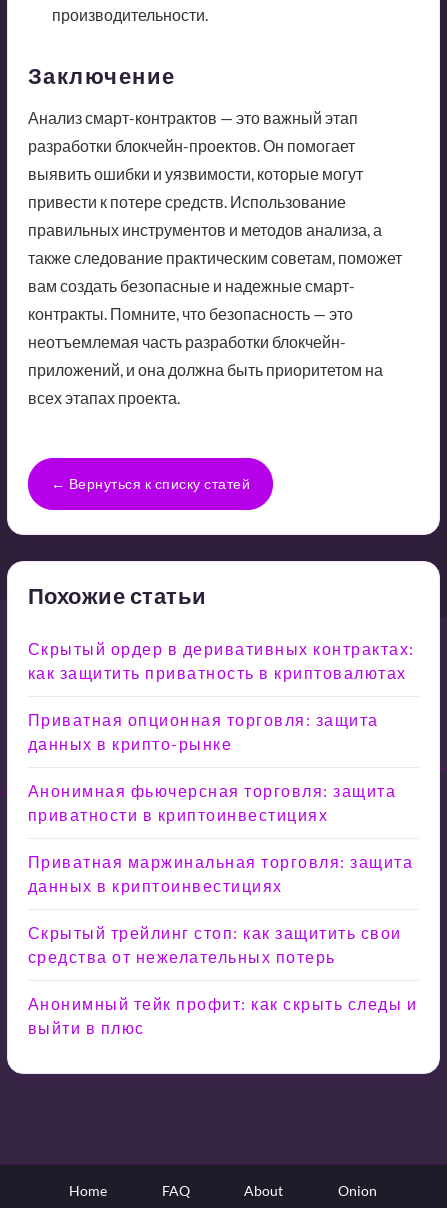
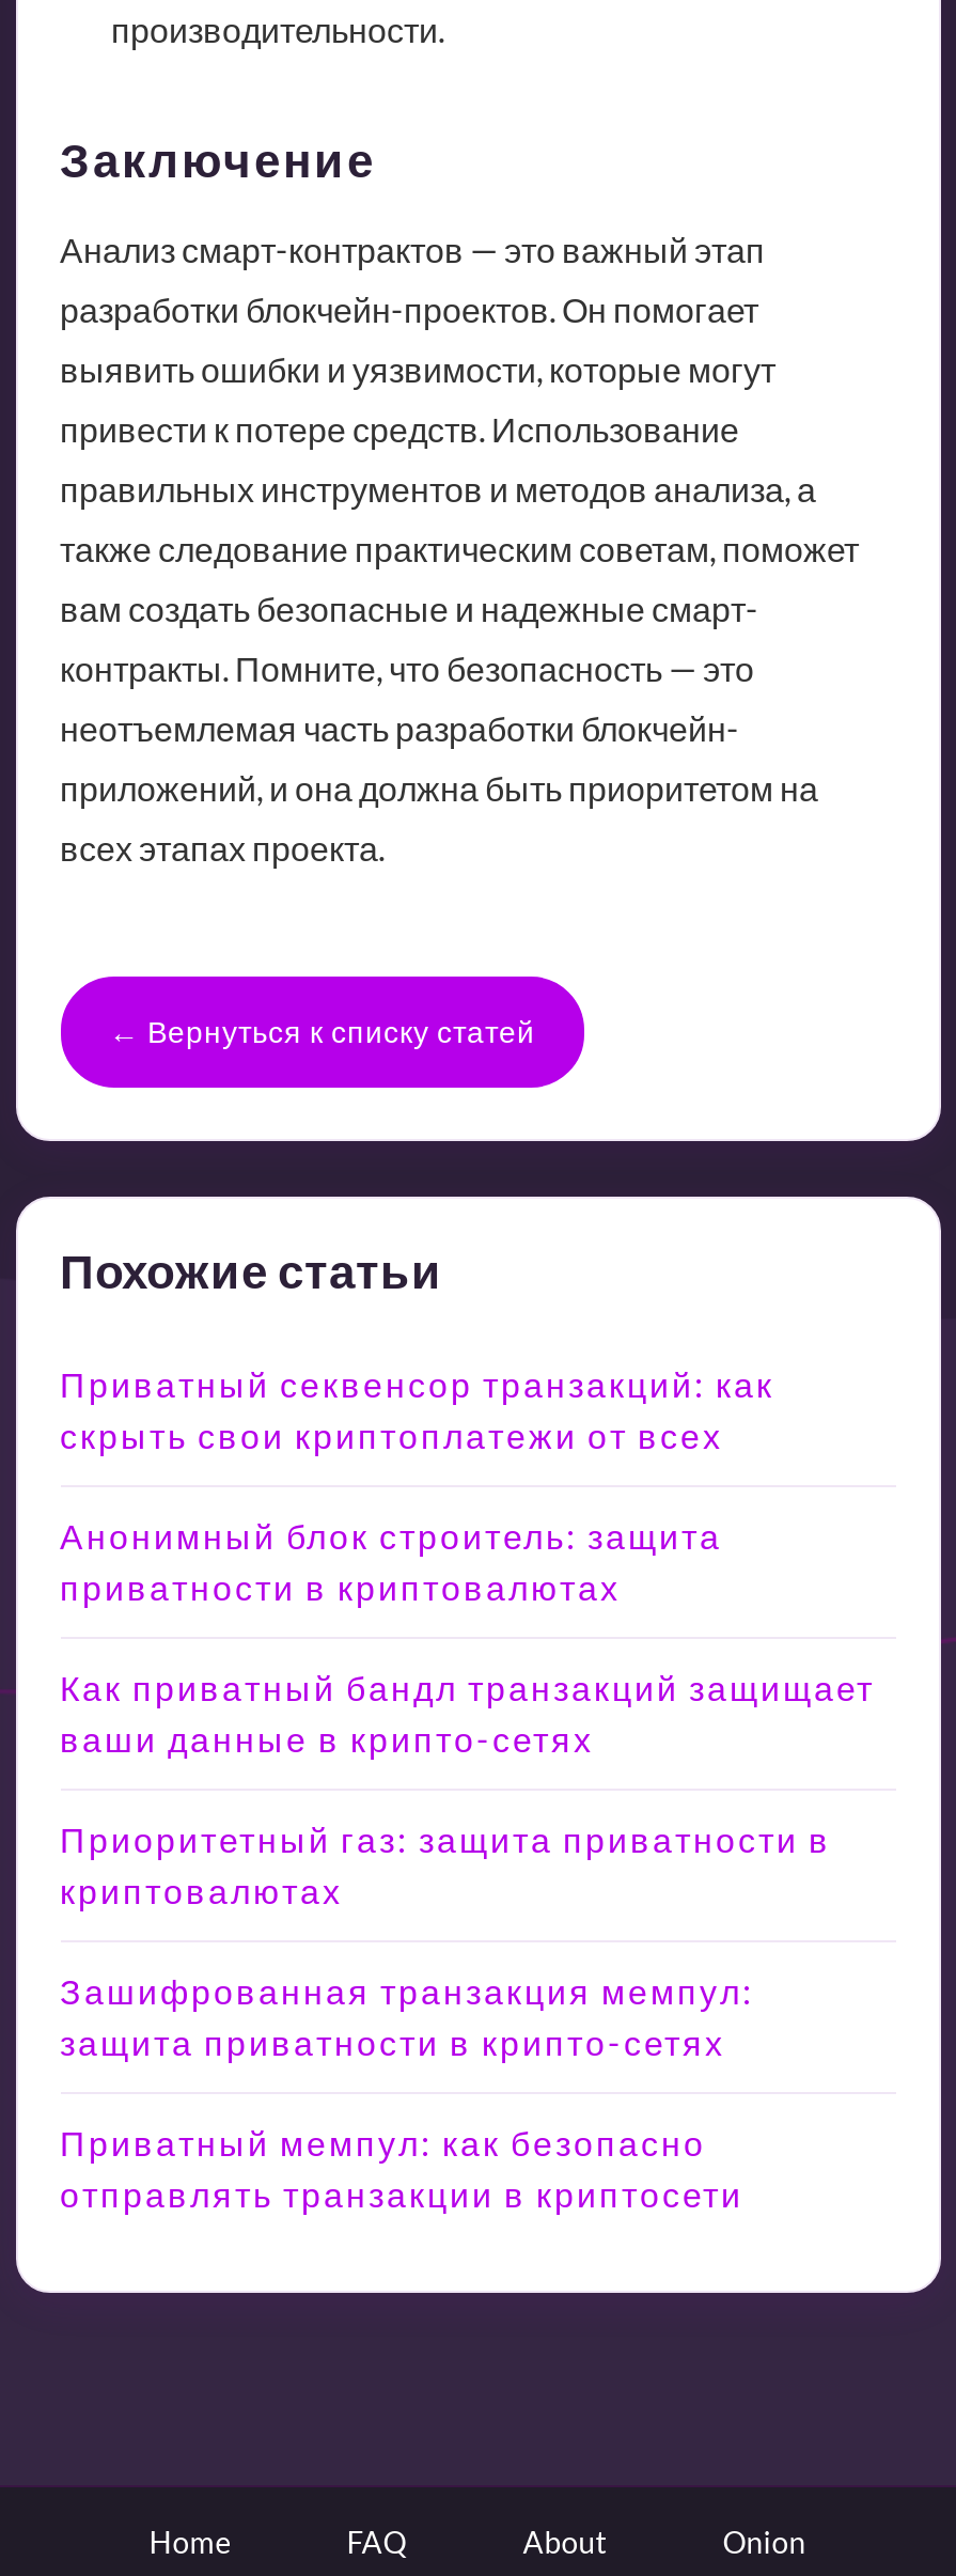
- Скрытый ордер в деривативных контрактах:
- как защитить приватность в криптовалютах
+ Приватный секвенсор транзакций: как
+ скрыть свои криптоплатежи от всех

- Приватная опционная торговля: защита
- данных в крипто-рынке
+ Анонимный блок строитель: защита
+ приватности в криптовалютах

- Анонимная фьючерсная торговля: защита
- приватности в криптоинвестициях
+ Как приватный бандл транзакций защищает
+ ваши данные в крипто-сетях

- Приватная маржинальная торговля: защита
- данных в криптоинвестициях
+ Приоритетный газ: защита приватности в
+ криптовалютах

- Скрытый трейлинг стоп: как защитить свои
- средства от нежелательных потерь
+ Зашифрованная транзакция мемпул:
+ защита приватности в крипто-сетях

- Анонимный тейк профит: как скрыть следы и
- выйти в плюс
+ Приватный мемпул: как безопасно
+ отправлять транзакции в криптосети
